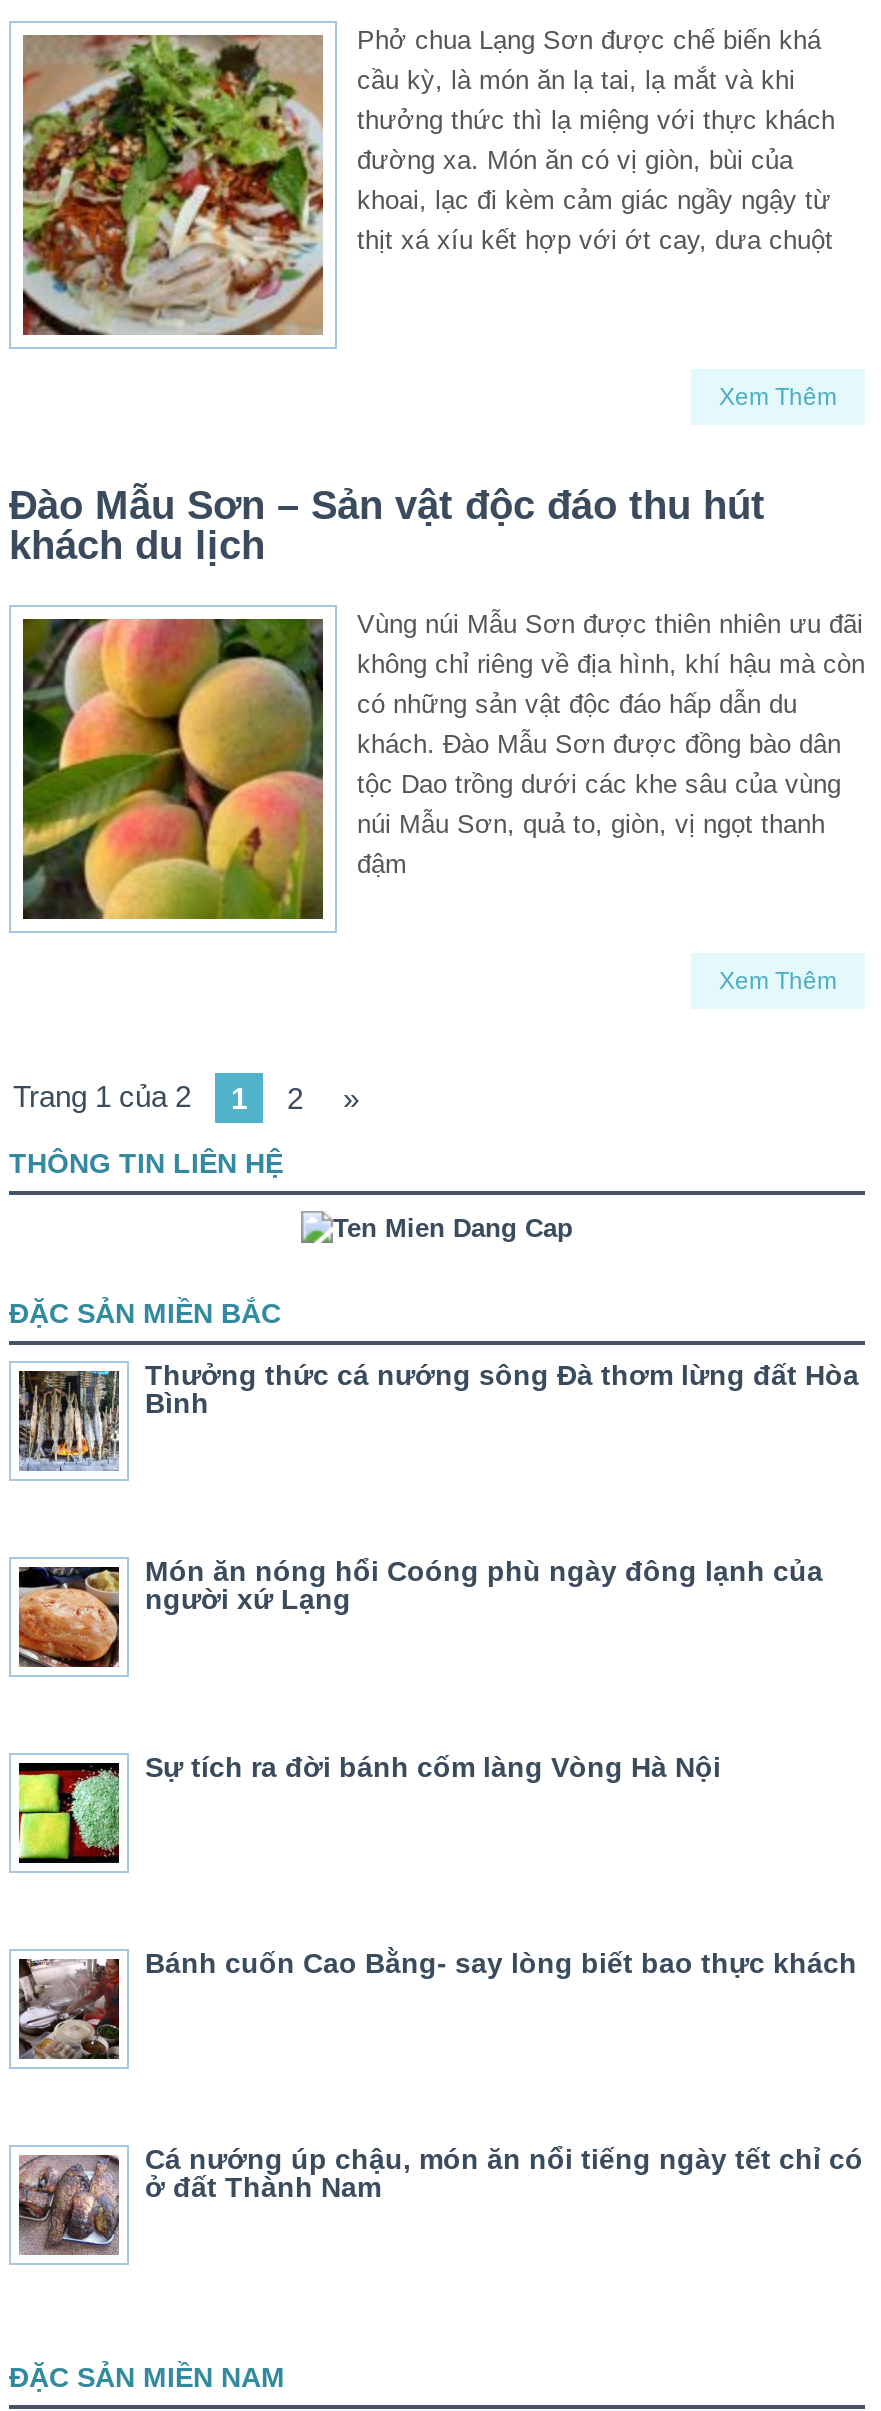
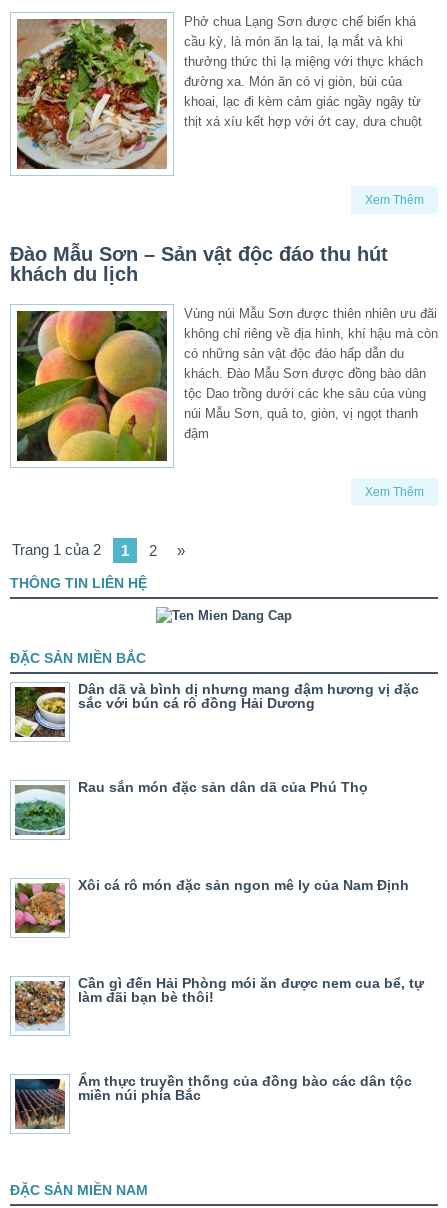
- [image]
- Thưởng thức cá nướng sông Đà thơm lừng đất Hòa
- Bình
+ [image]
+ Dân dã và bình dị nhưng mang đậm hương vị đặc
+ sắc với bún cá rô đồng Hải Dương

- [image]
- Món ăn nóng hổi Coóng phù ngày đông lạnh của
- người xứ Lạng
+ [image]
+ Rau sắn món đặc sản dân dã của Phú Thọ

- [image]
- Sự tích ra đời bánh cốm làng Vòng Hà Nội
+ [image]
+ Xôi cá rô món đặc sản ngon mê ly của Nam Định

- [image]
- Bánh cuốn Cao Bằng- say lòng biết bao thực khách
+ [image]
+ Cần gì đến Hải Phòng mói ăn được nem cua bể, tự
+ làm đãi bạn bè thôi!

- [image]
- Cá nướng úp chậu, món ăn nổi tiếng ngày tết chỉ có
- ở đất Thành Nam
+ [image]
+ Ẩm thực truyền thống của đồng bào các dân tộc
+ miền núi phía Bắc
